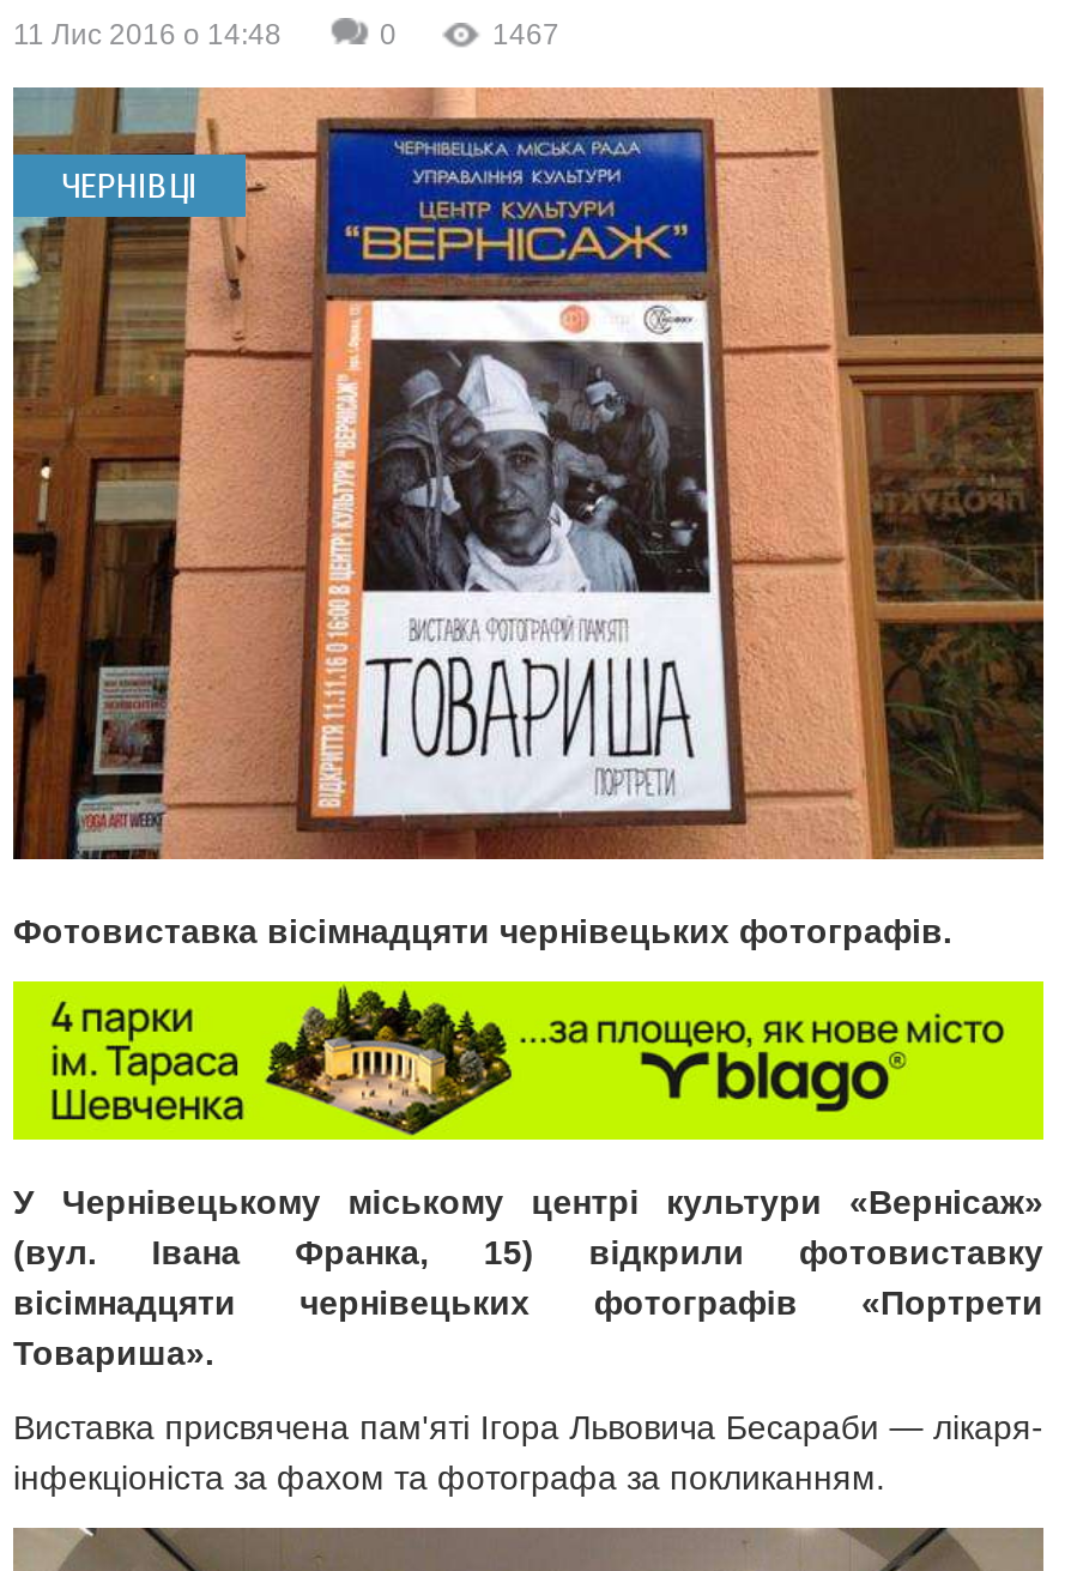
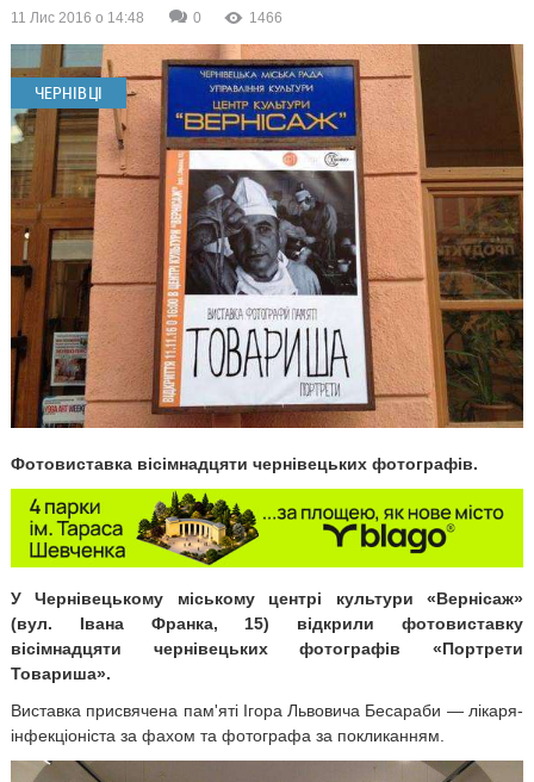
- 1467
+ 1466
